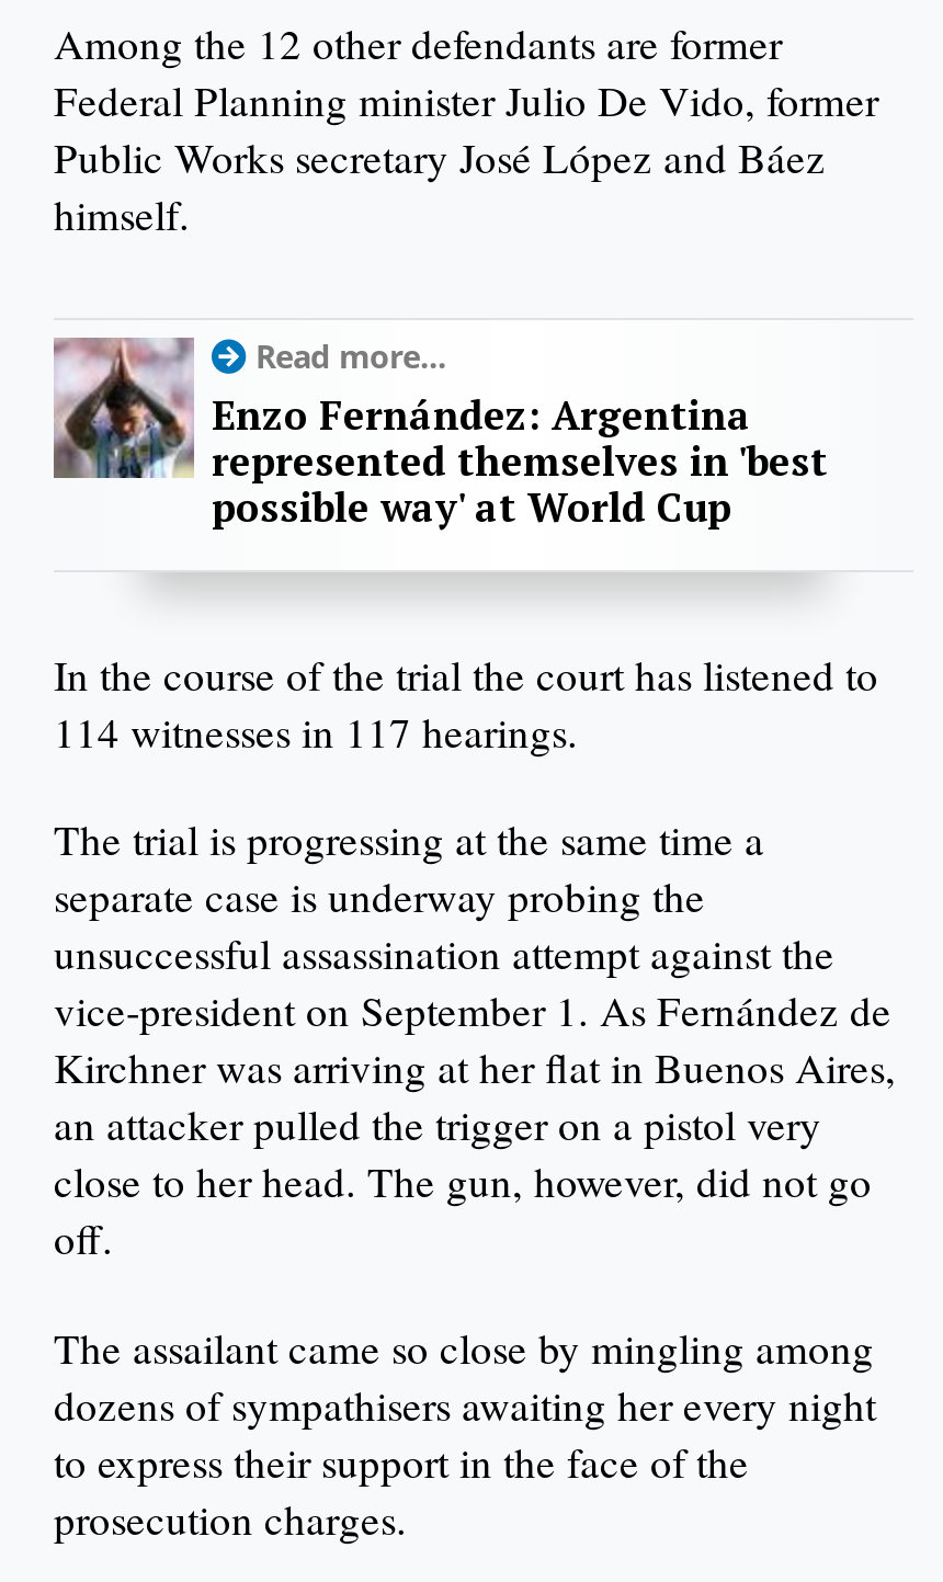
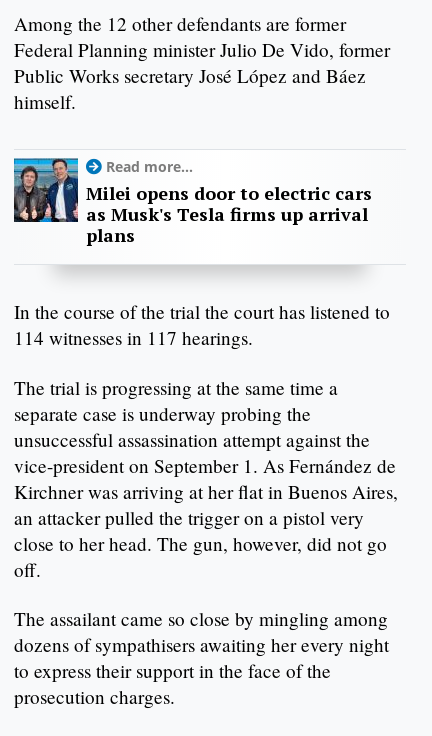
- [image]
- Enzo Fernández: Argentina
- represented themselves in 'best
- possible way' at World Cup
+ [image]
+ Milei opens door to electric cars
+ as Musk's Tesla firms up arrival
+ plans
